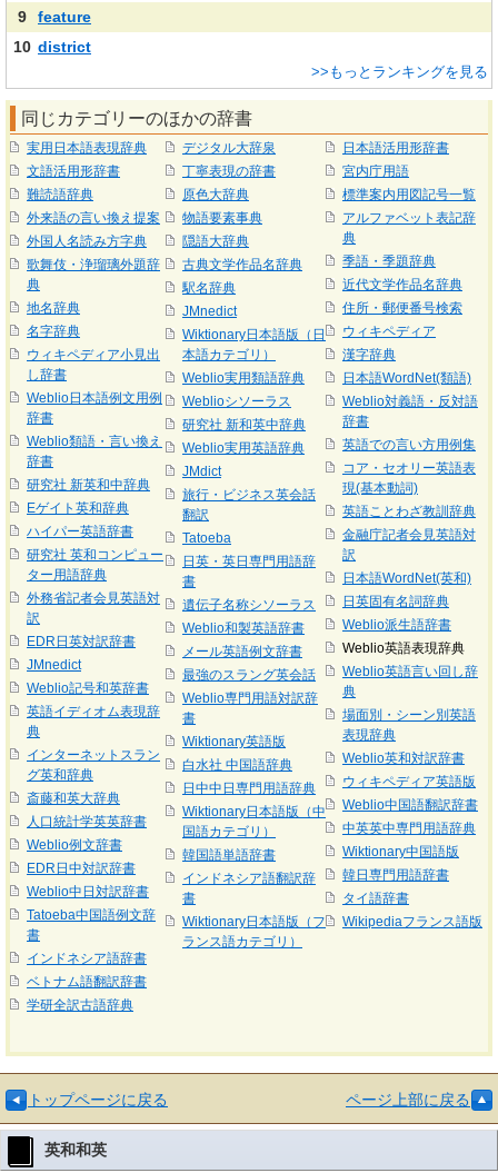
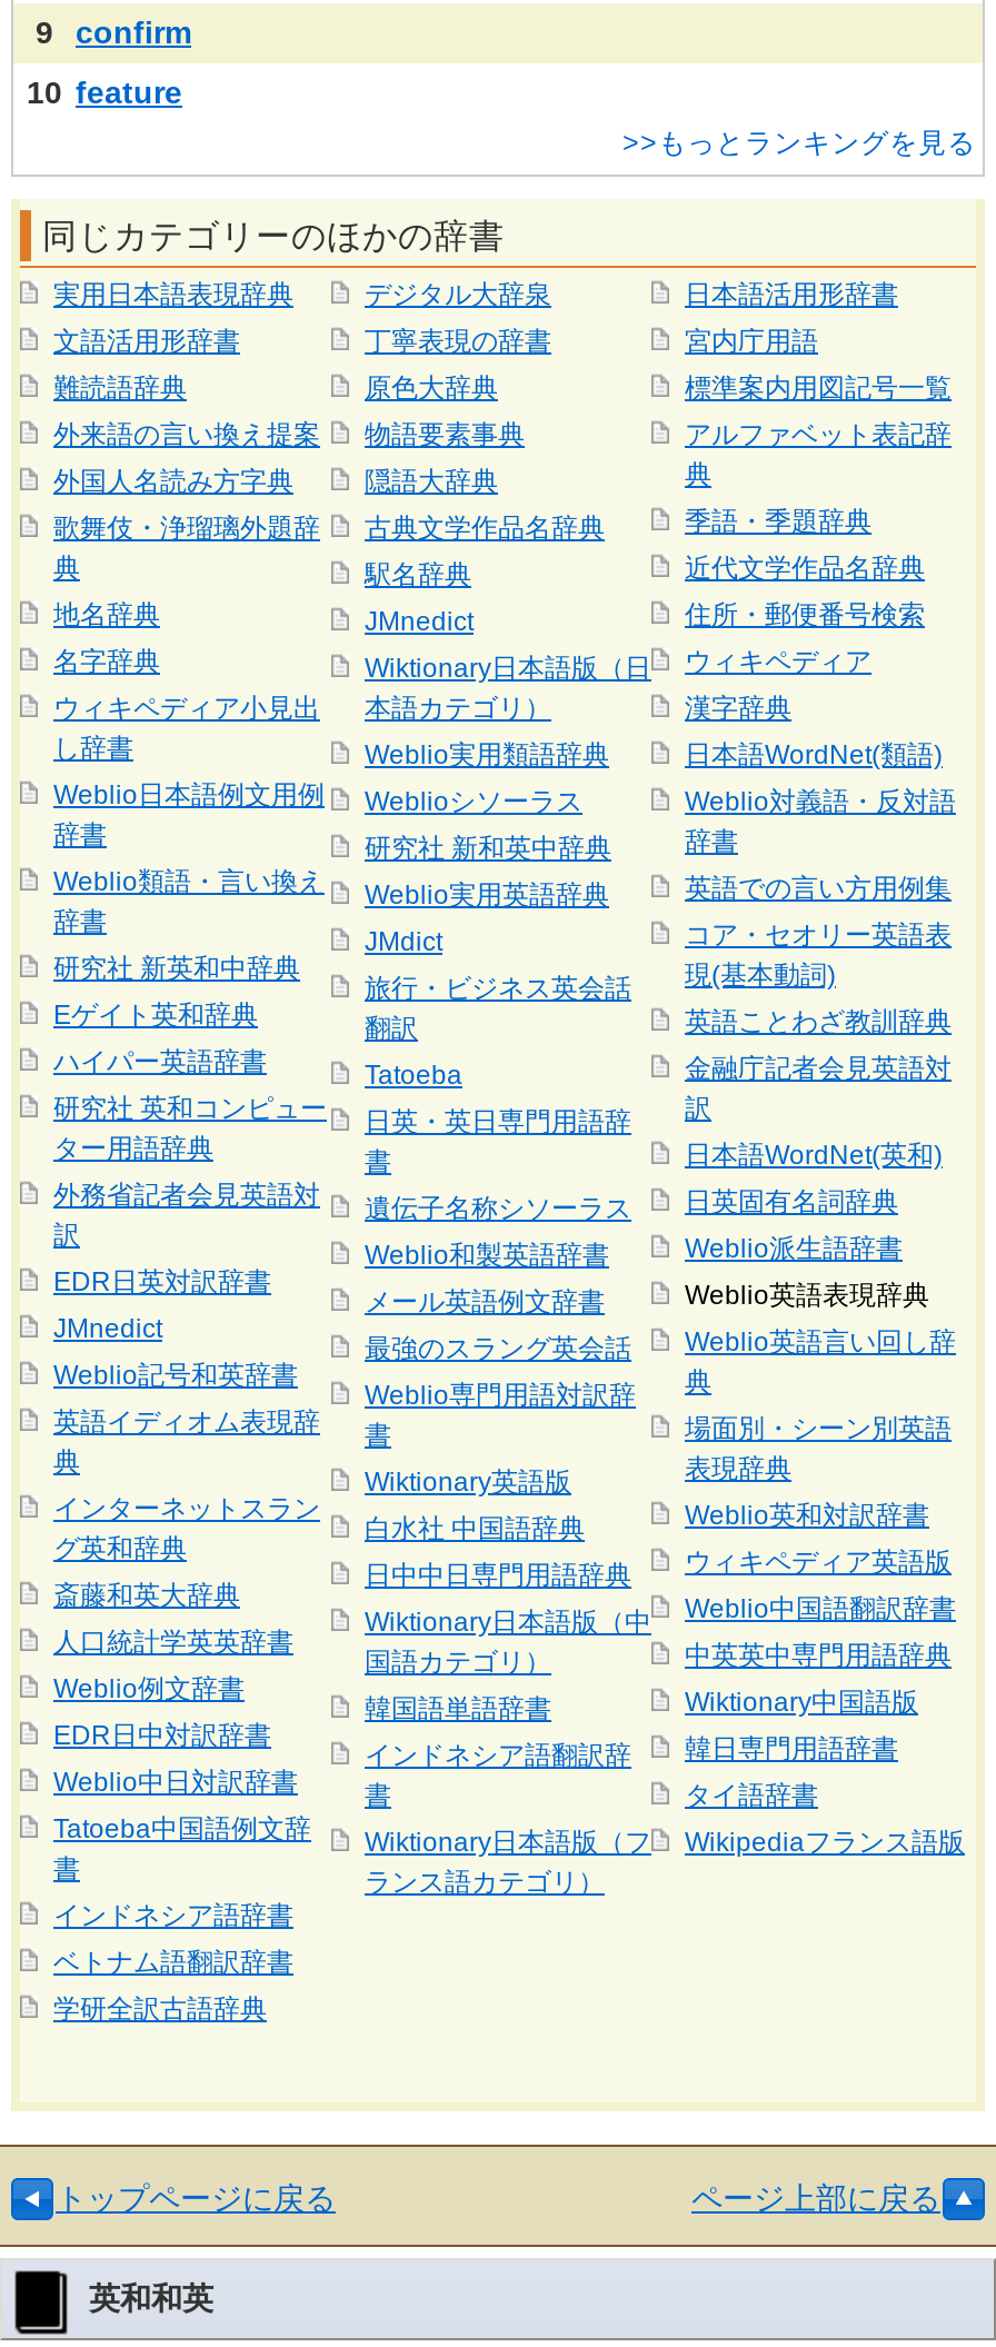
- feature
+ confirm

- 10 district
+ 10 feature
